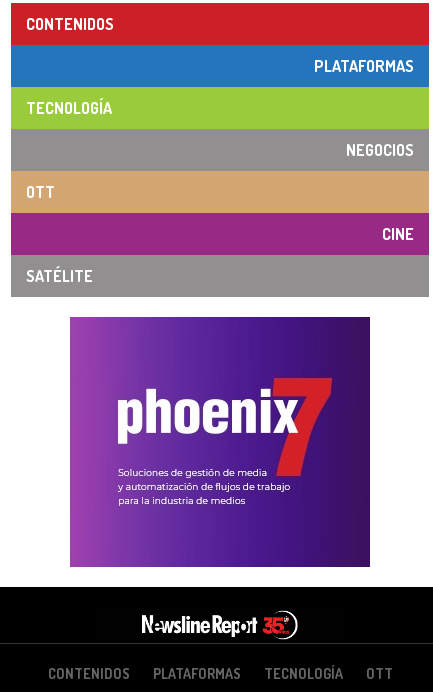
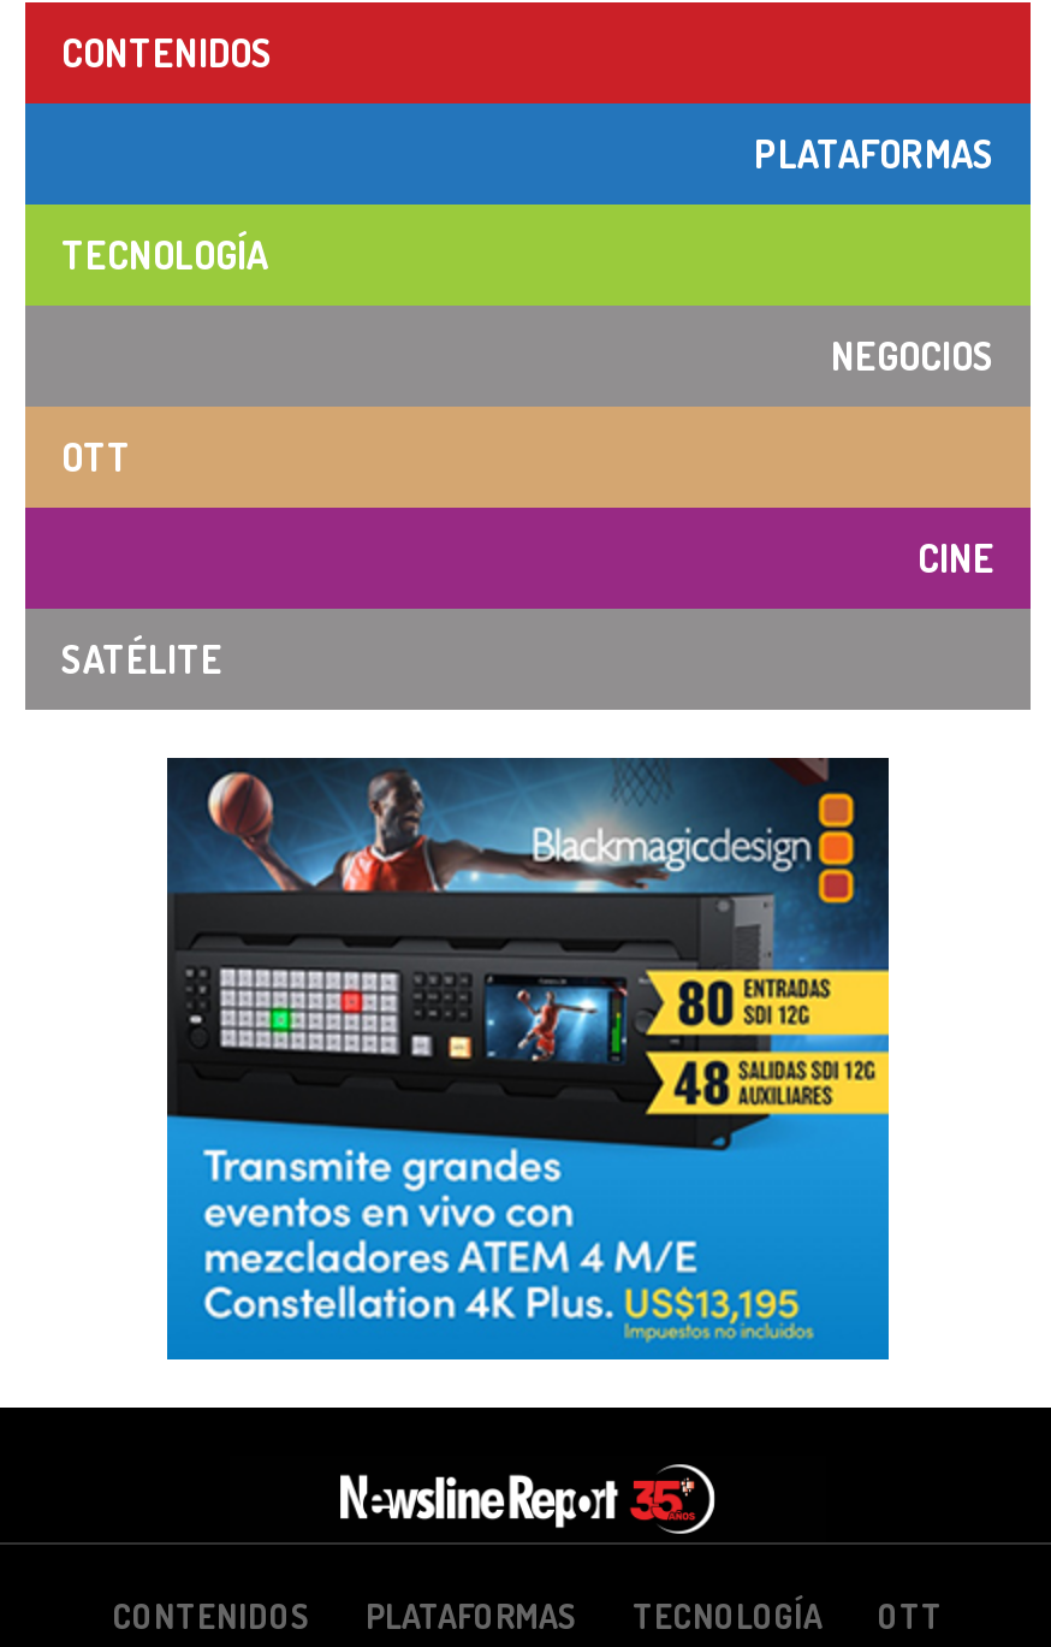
- [image]
+ [image]
